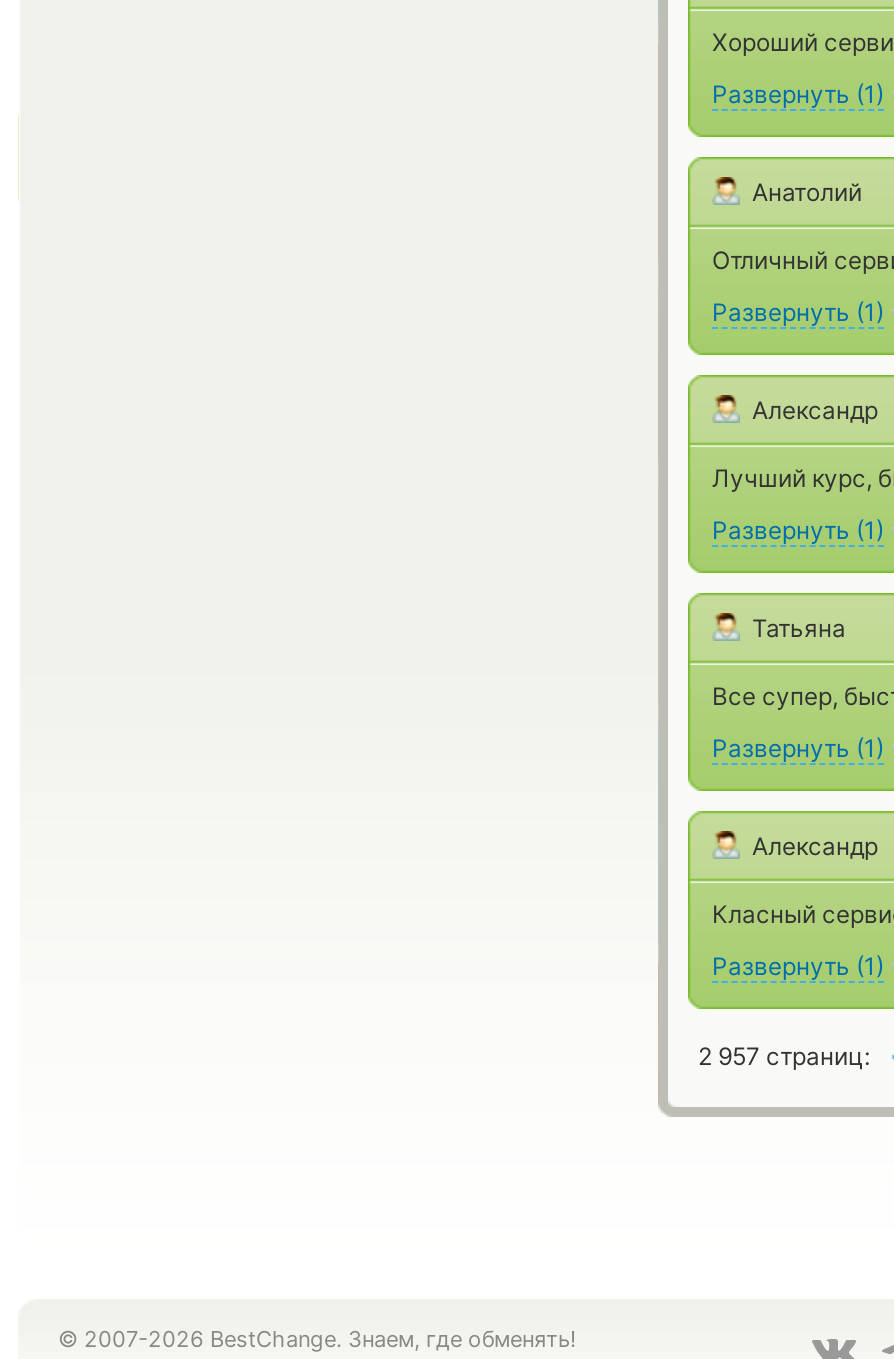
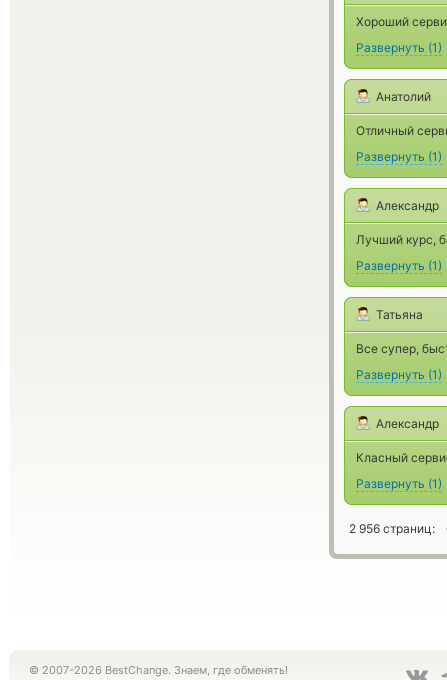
- 2 957 страниц:
+ 2 956 страниц:
